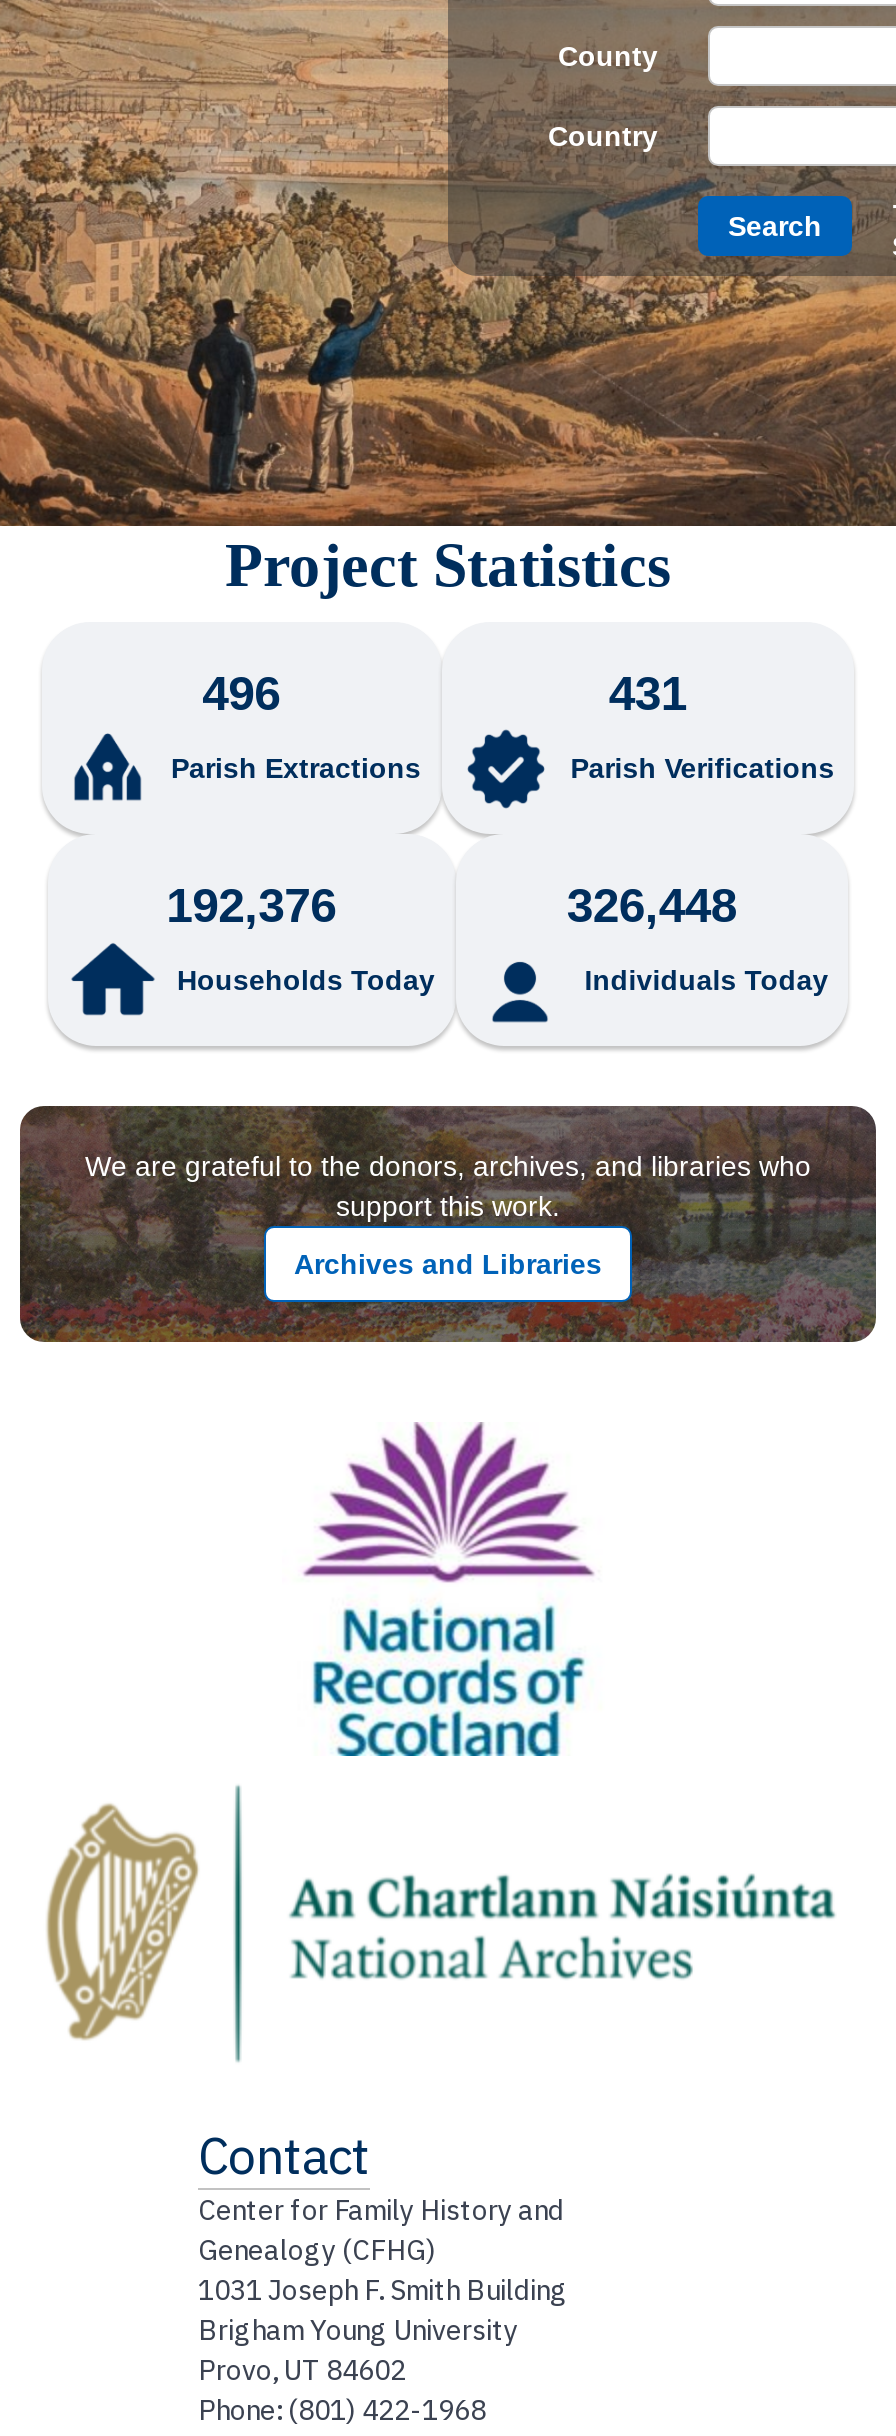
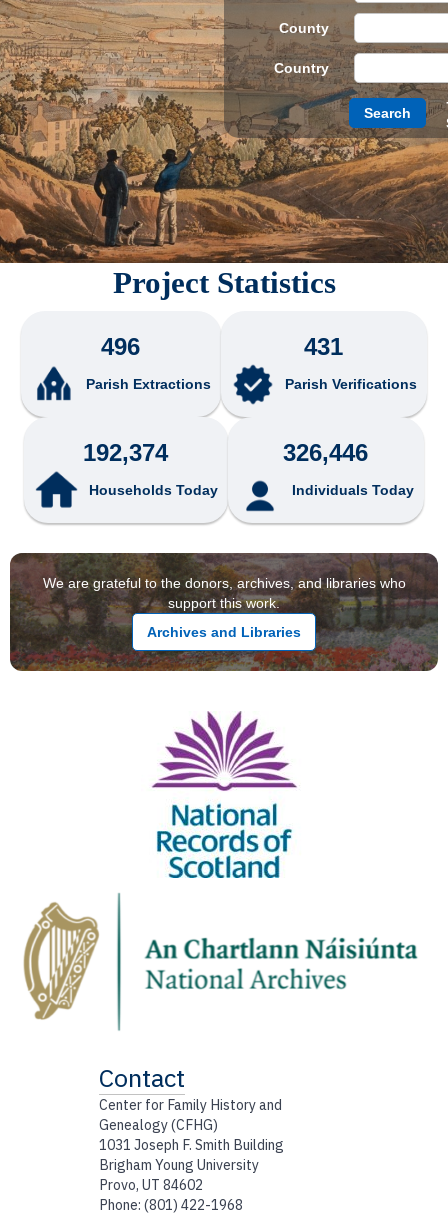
- 192,376
+ 192,374

- 326,448
+ 326,446
